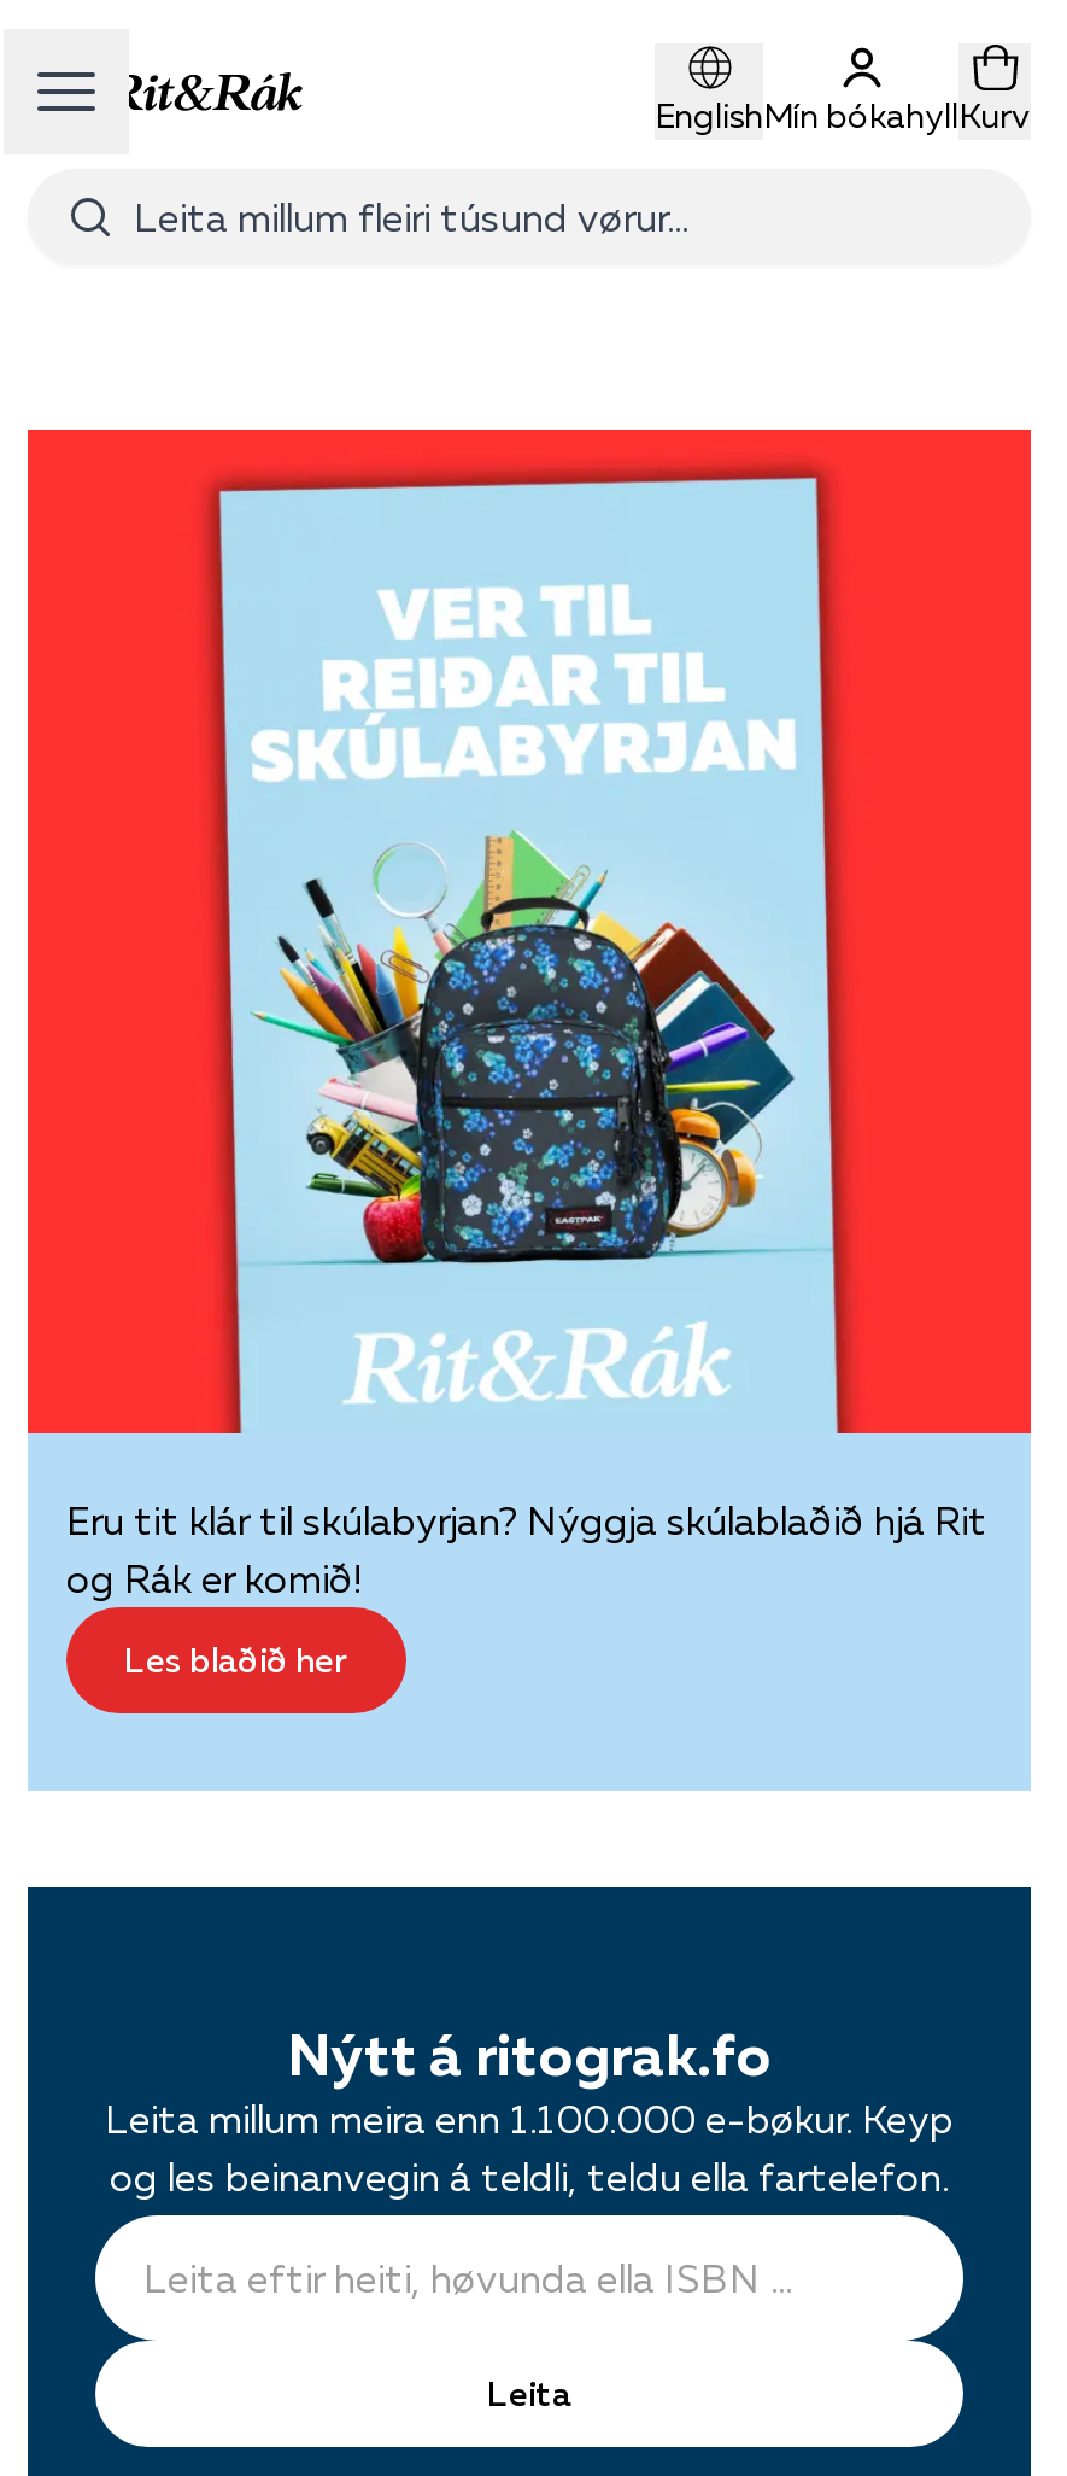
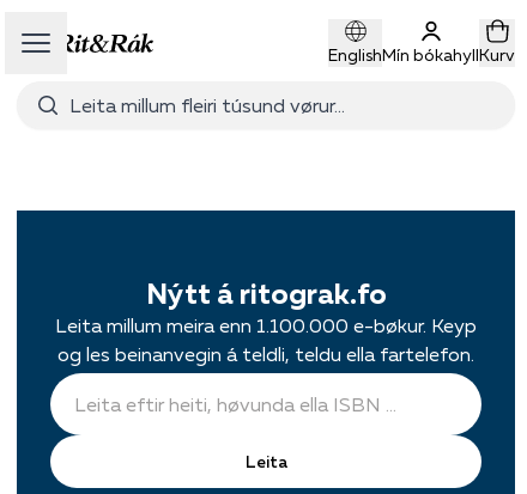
- [image]
- Eru tit klár til skúlabyrjan? Nýggja skúlablaðið hjá Rit
- og Rák er komið!
- Les blaðið her
